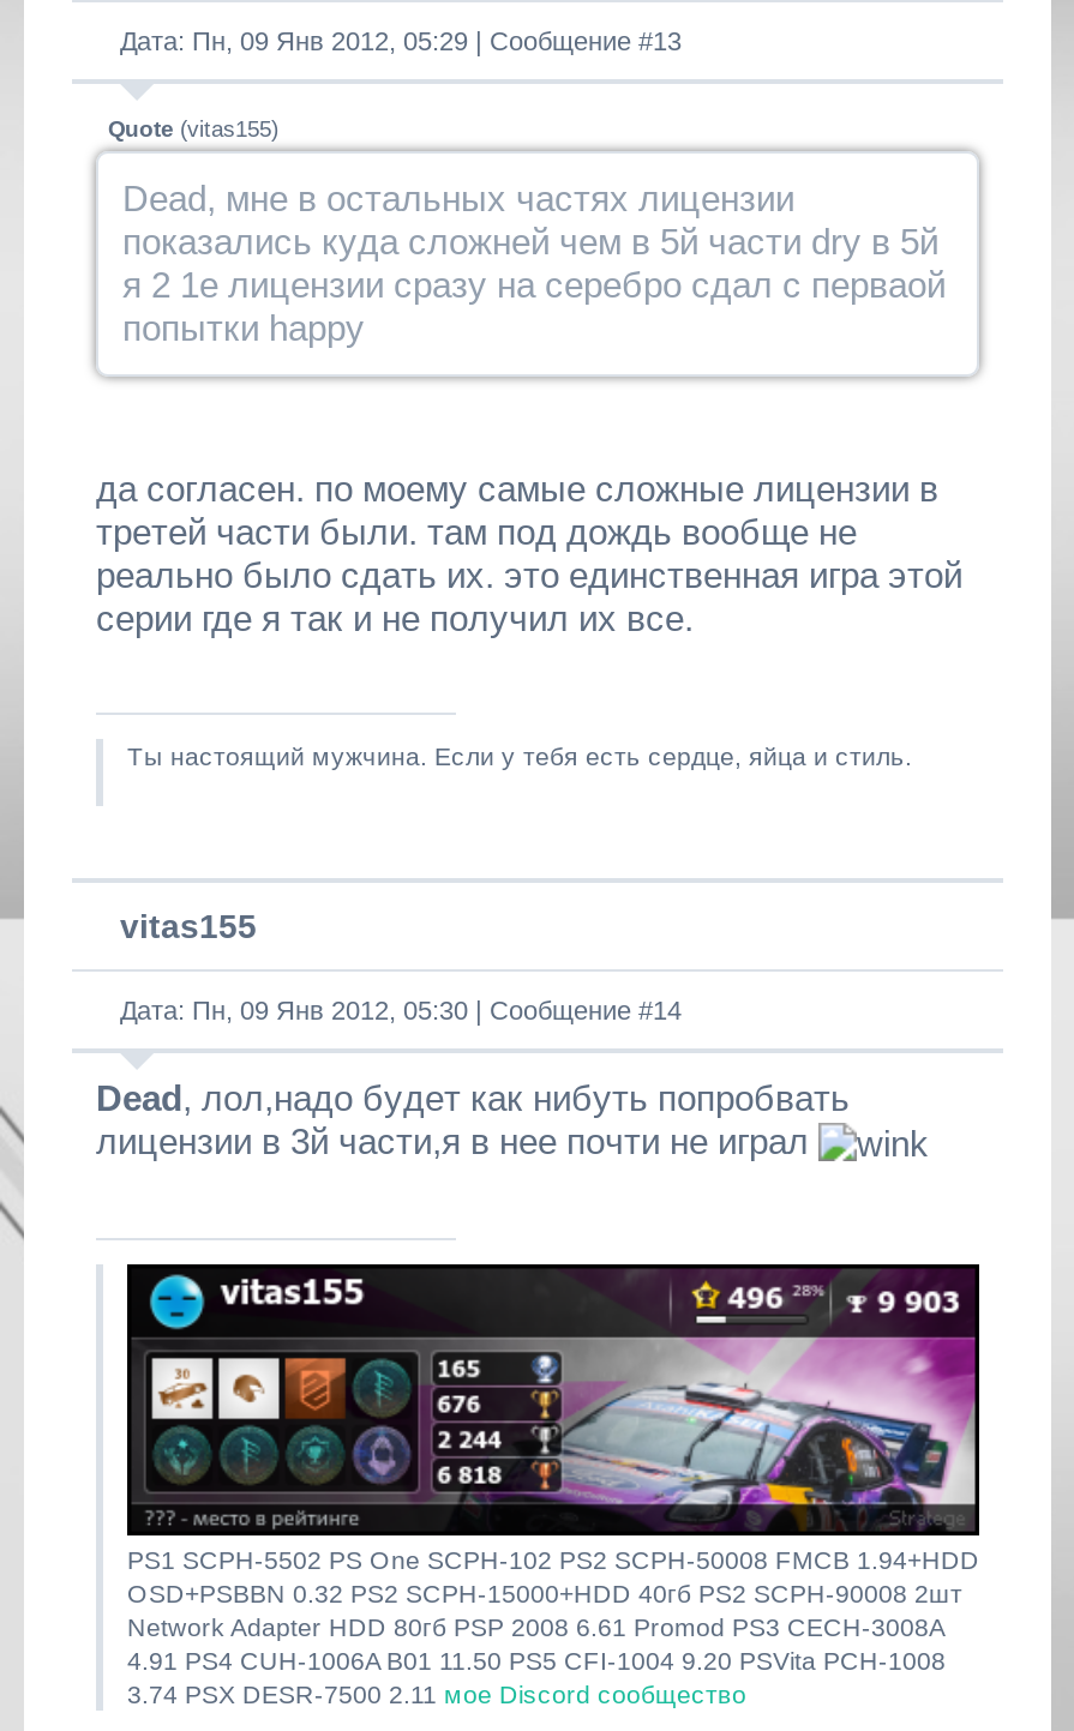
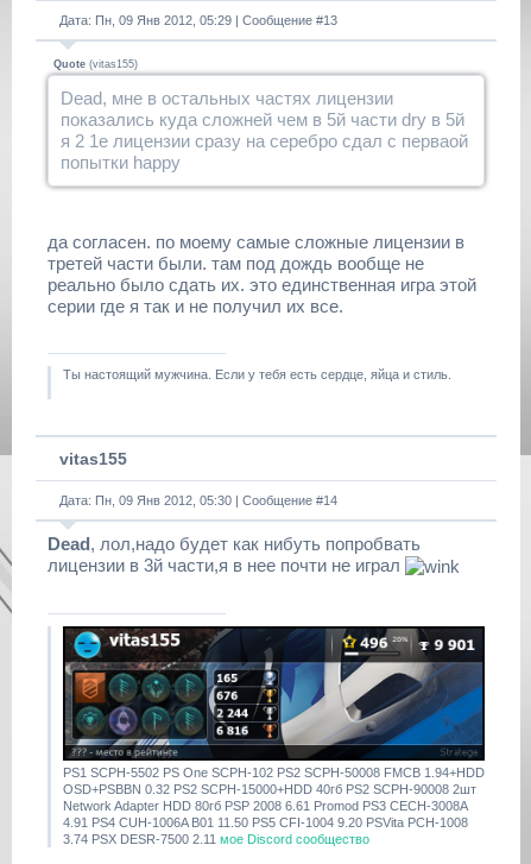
- [image]
+ [image]
